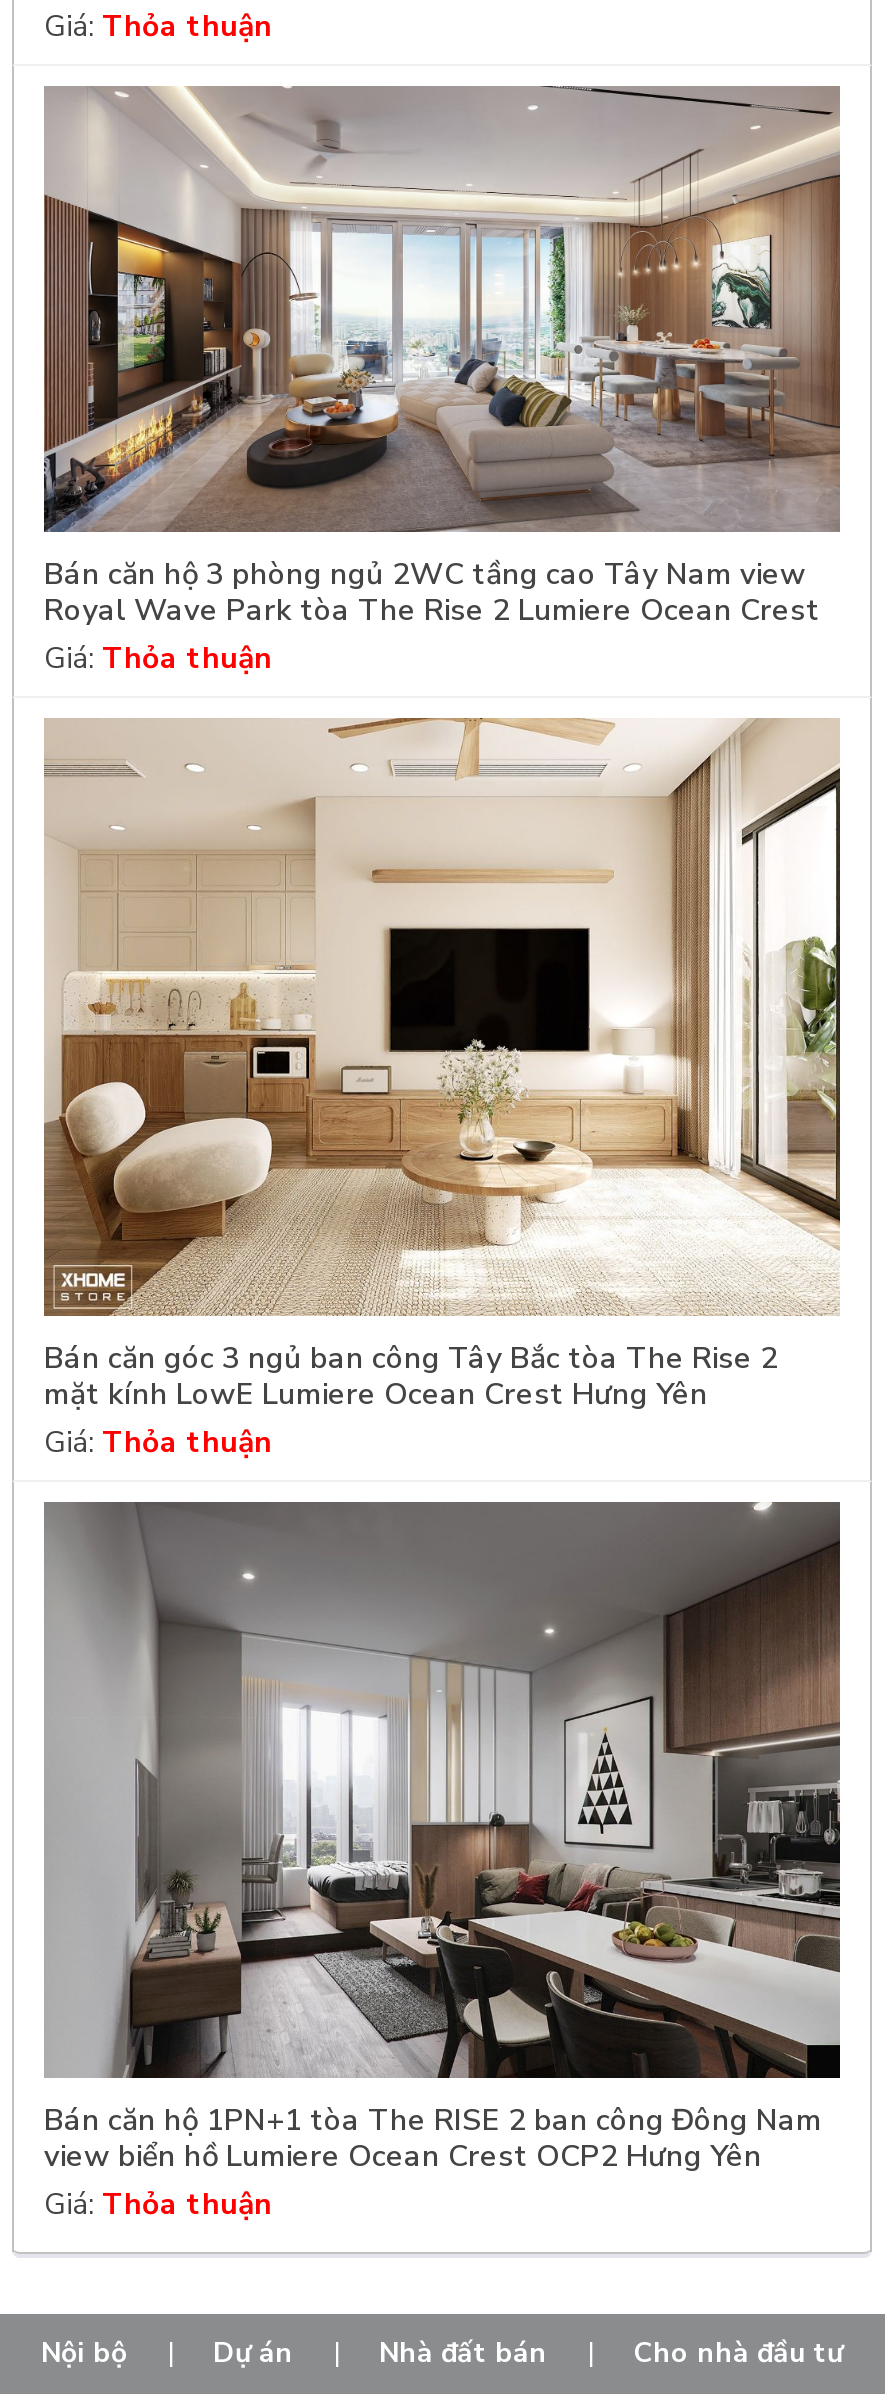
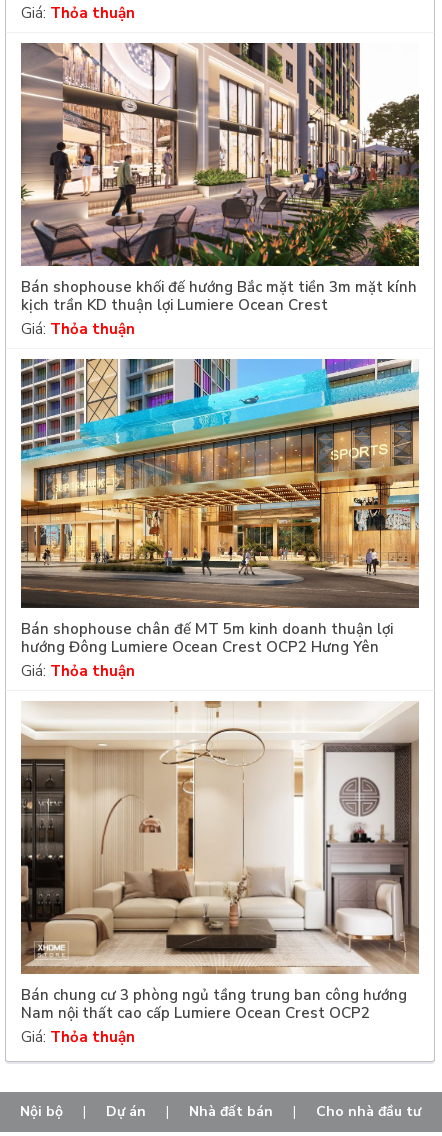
- [image]
- Bán căn hộ 3 phòng ngủ 2WC tầng cao Tây Nam view
- Royal Wave Park tòa The Rise 2 Lumiere Ocean Crest
+ [image]
+ Bán shophouse khối đế hướng Bắc mặt tiền 3m mặt kính
+ kịch trần KD thuận lợi Lumiere Ocean Crest

- [image]
- Bán căn góc 3 ngủ ban công Tây Bắc tòa The Rise 2
- mặt kính LowE Lumiere Ocean Crest Hưng Yên
+ [image]
+ Bán shophouse chân đế MT 5m kinh doanh thuận lợi
+ hướng Đông Lumiere Ocean Crest OCP2 Hưng Yên

- [image]
- Bán căn hộ 1PN+1 tòa The RISE 2 ban công Đông Nam
- view biển hồ Lumiere Ocean Crest OCP2 Hưng Yên
+ [image]
+ Bán chung cư 3 phòng ngủ tầng trung ban công hướng
+ Nam nội thất cao cấp Lumiere Ocean Crest OCP2
